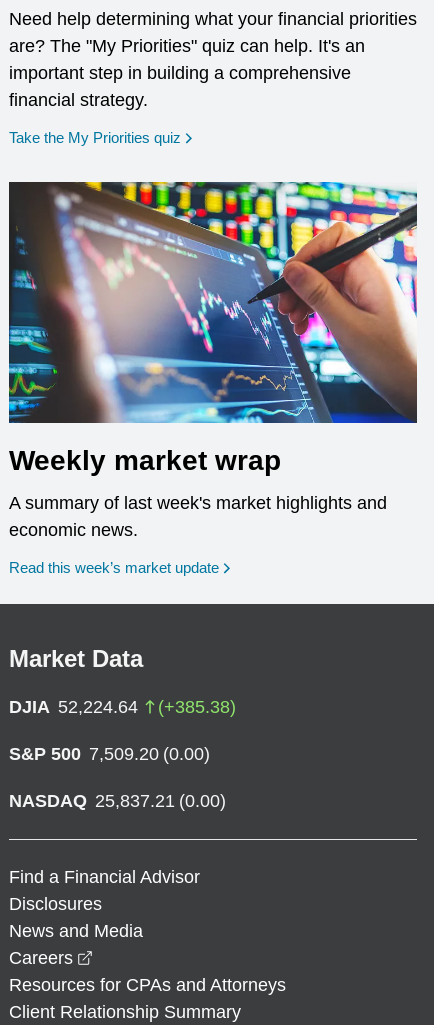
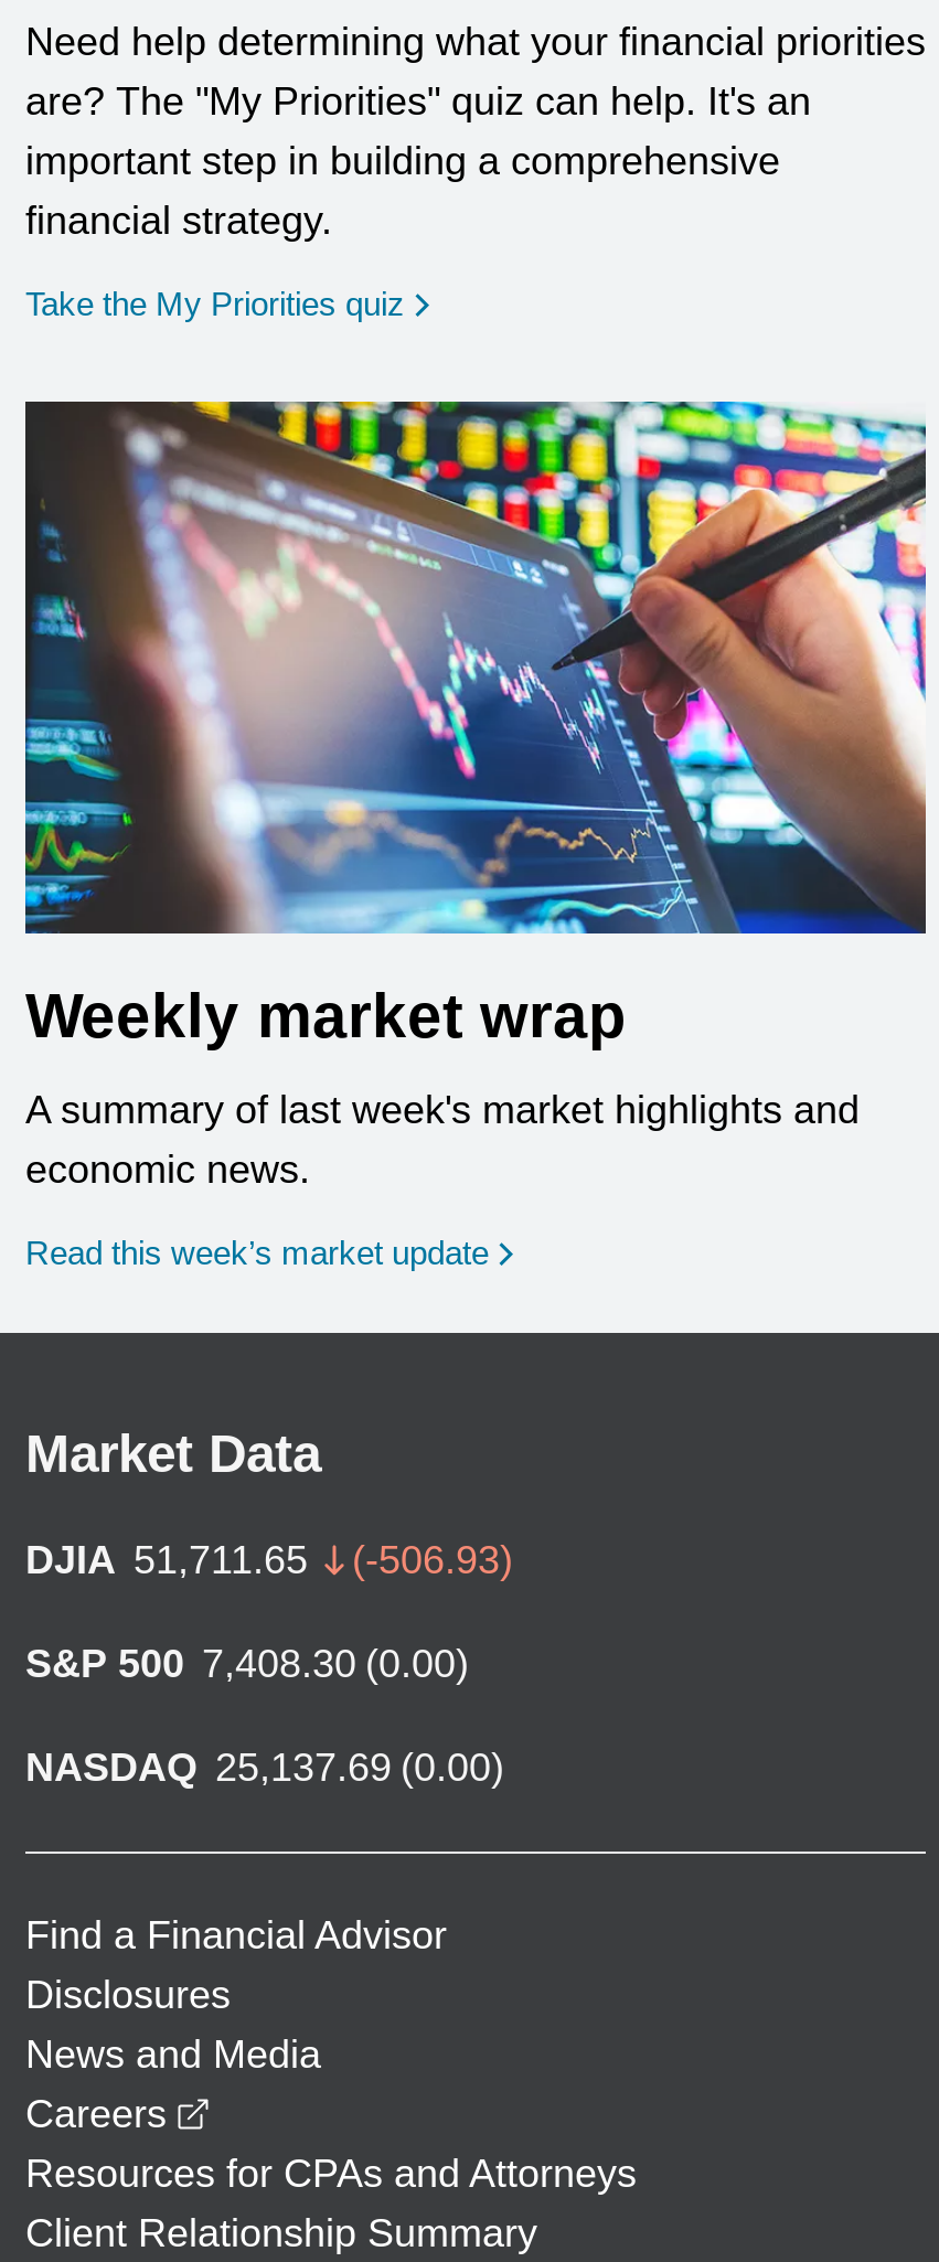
- DJIA 52,224.64
- (+385.38)
+ DJIA 51,711.65
+ (-506.93)

- S&P 500 7,509.20 (0.00)
+ S&P 500 7,408.30 (0.00)

- NASDAQ 25,837.21 (0.00)
+ NASDAQ 25,137.69 (0.00)
